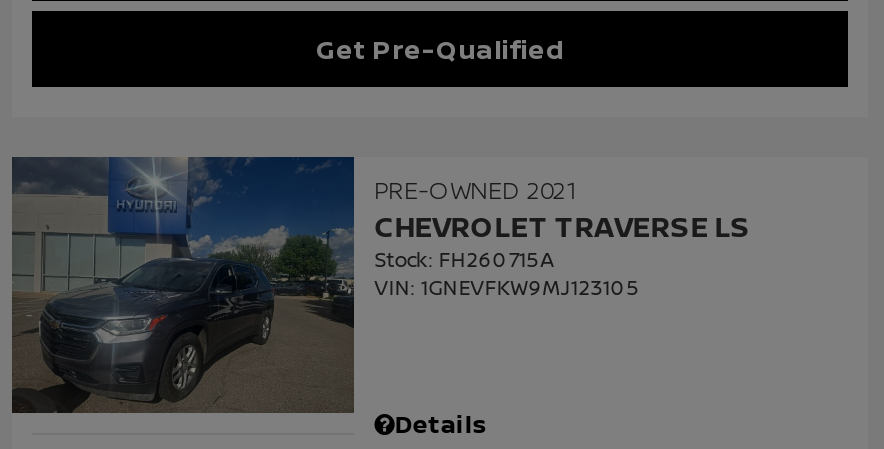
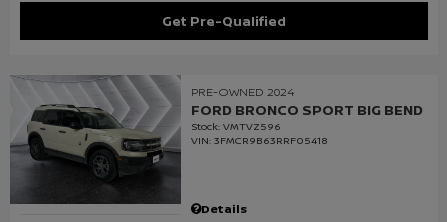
- [image]
- PRE-OWNED 2021
- CHEVROLET TRAVERSE LS
- Stock: FH260715A
- VIN: 1GNEVFKW9MJ123105
+ [image]
+ PRE-OWNED 2024
+ FORD BRONCO SPORT BIG BEND
+ Stock: VMTVZ596
+ VIN: 3FMCR9B63RRF05418
